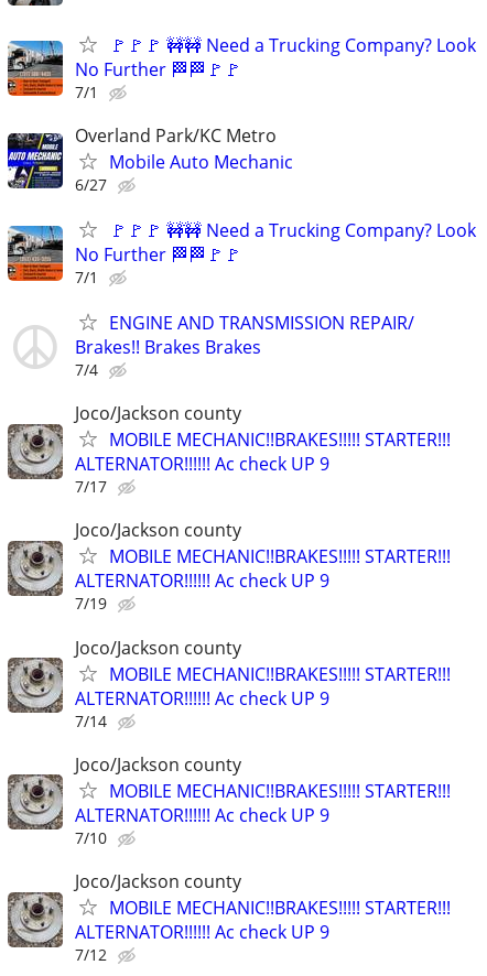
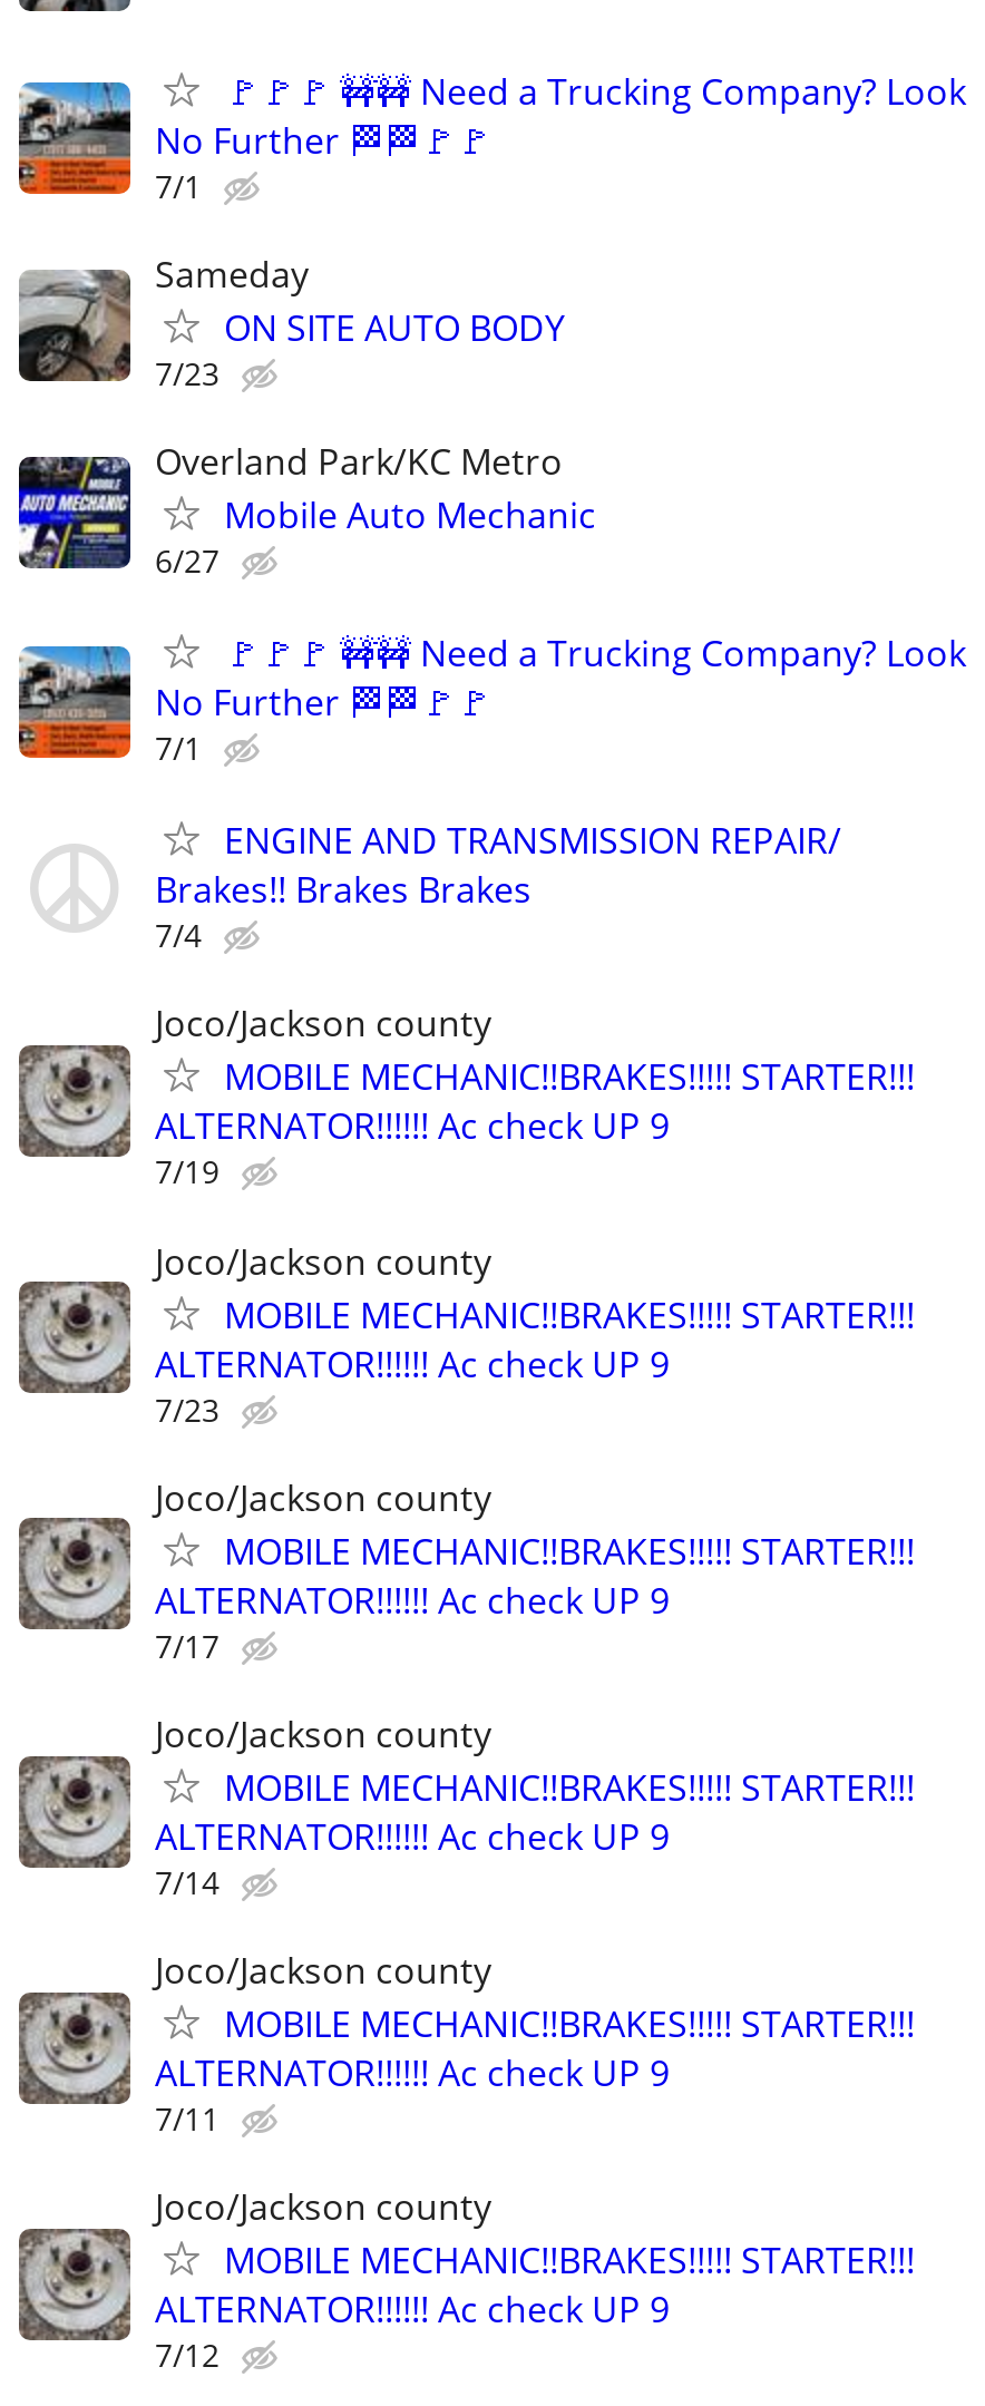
+ [image]
+ Sameday
+ ON SITE AUTO BODY
+ 7/23

- 7/17
+ 7/19

- 7/19
+ 7/23
+ Joco/Jackson county
+ MOBILE MECHANIC!!BRAKES!!!!! STARTER!!!
+ ALTERNATOR!!!!!! Ac check UP 9
+ 7/17

- 7/10
+ 7/11
